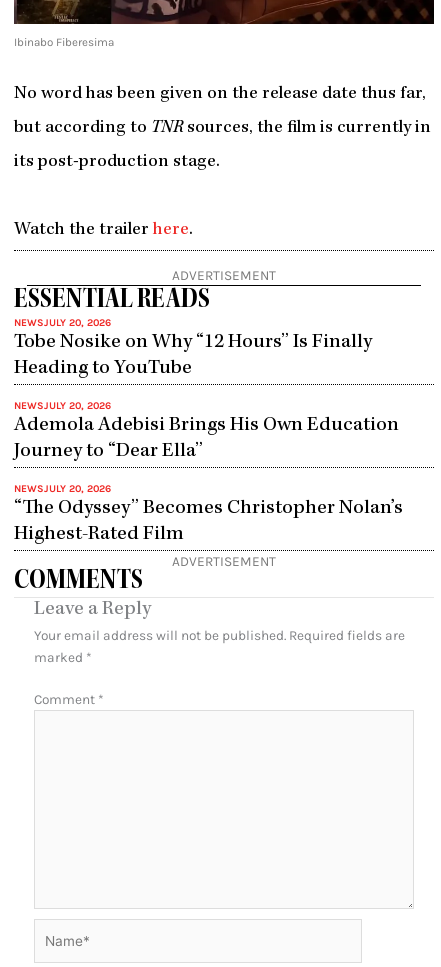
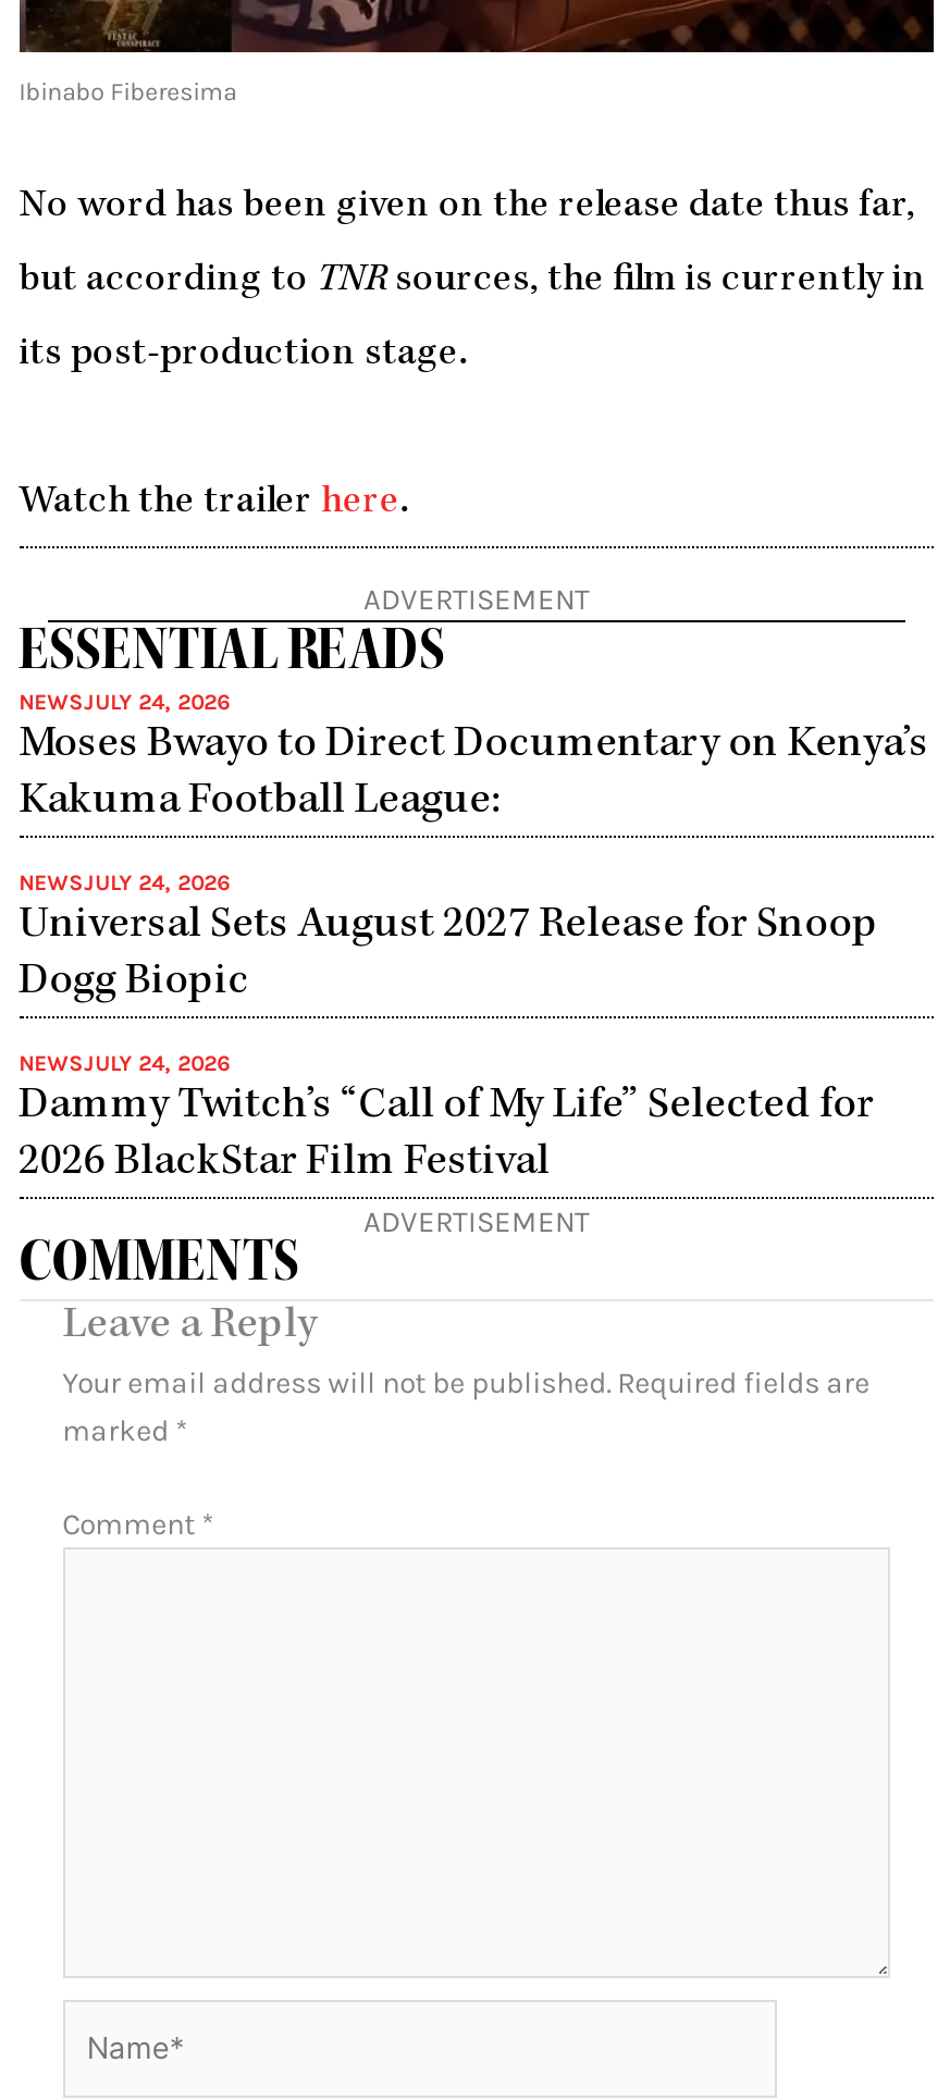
- NEWSJULY 20, 2026
- Tobe Nosike on Why “12 Hours” Is Finally
- Heading to YouTube
+ NEWSJULY 24, 2026
+ Moses Bwayo to Direct Documentary on Kenya’s
+ Kakuma Football League:

- NEWSJULY 20, 2026
- Ademola Adebisi Brings His Own Education
- Journey to “Dear Ella”
+ NEWSJULY 24, 2026
+ Universal Sets August 2027 Release for Snoop
+ Dogg Biopic

- NEWSJULY 20, 2026
- “The Odyssey” Becomes Christopher Nolan’s
- Highest-Rated Film
+ NEWSJULY 24, 2026
+ Dammy Twitch’s “Call of My Life” Selected for
+ 2026 BlackStar Film Festival
